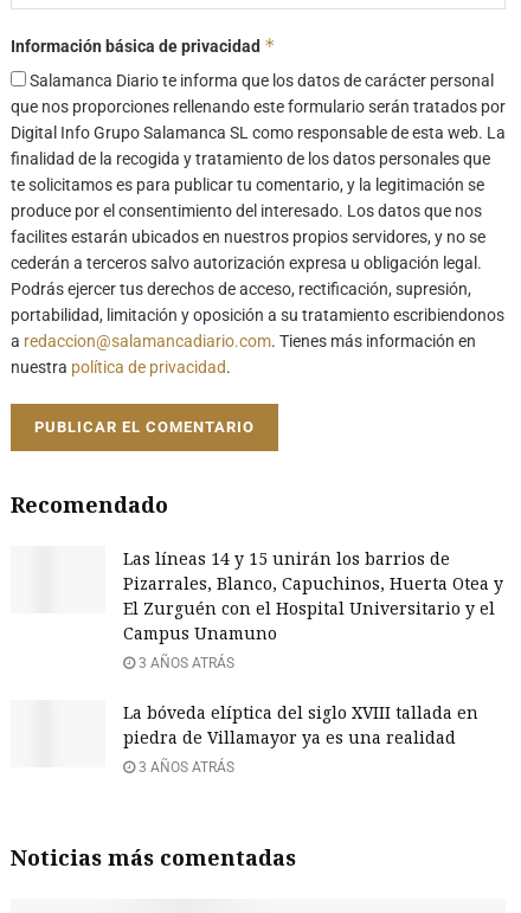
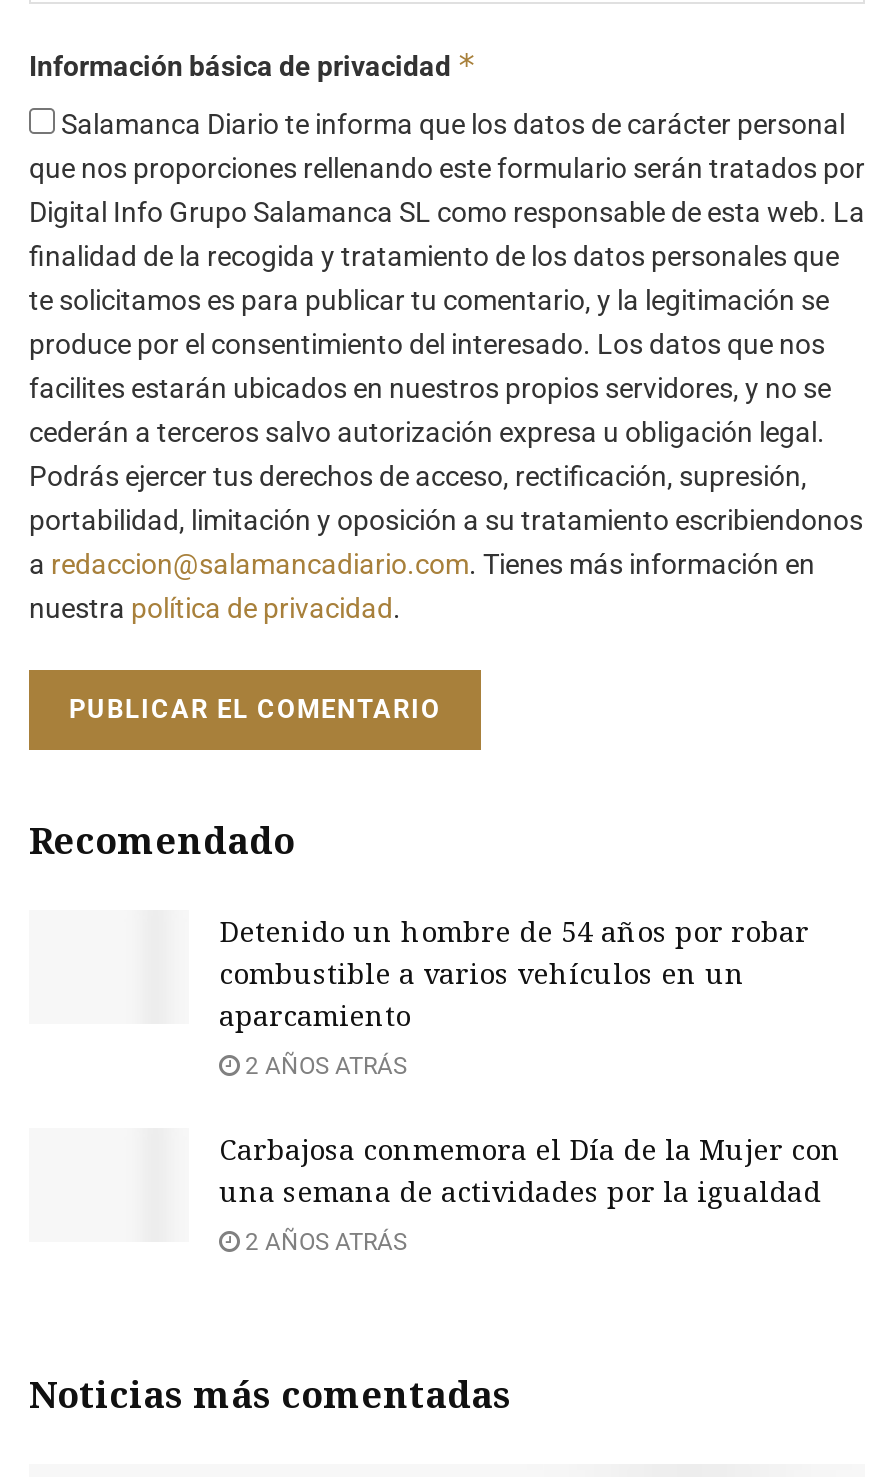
- Las líneas 14 y 15 unirán los barrios de
- Pizarrales, Blanco, Capuchinos, Huerta Otea y
- El Zurguén con el Hospital Universitario y el
- Campus Unamuno
+ Detenido un hombre de 54 años por robar
+ combustible a varios vehículos en un
+ aparcamiento

- 3 AÑOS ATRÁS
+ 2 AÑOS ATRÁS

- La bóveda elíptica del siglo XVIII tallada en
- piedra de Villamayor ya es una realidad
+ Carbajosa conmemora el Día de la Mujer con
+ una semana de actividades por la igualdad

- 3 AÑOS ATRÁS
+ 2 AÑOS ATRÁS
